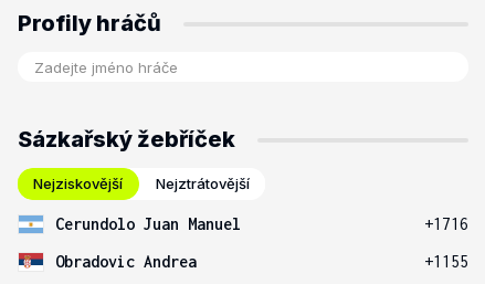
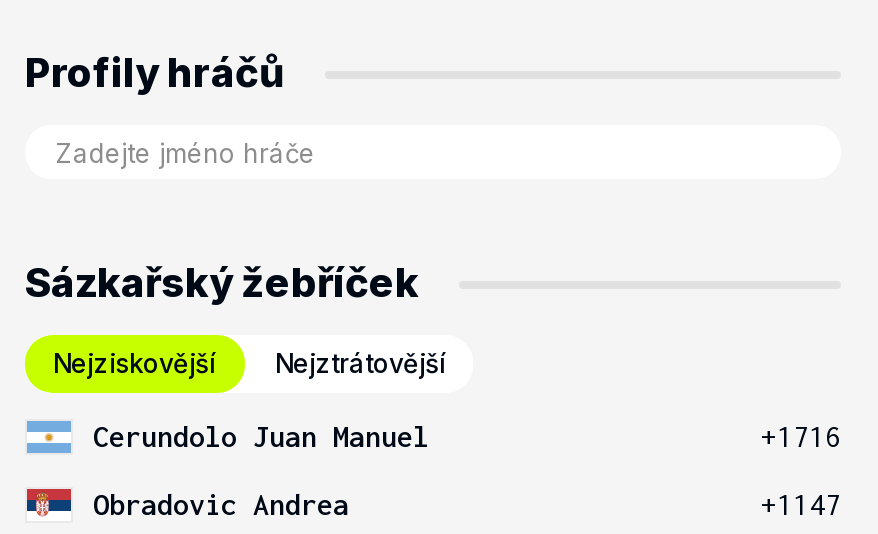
- +1155
+ +1147
